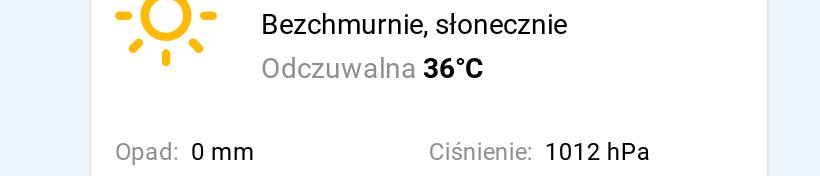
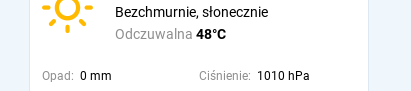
- Odczuwalna 36°C
+ Odczuwalna 48°C

- Ciśnienie: 1012 hPa
+ Ciśnienie: 1010 hPa
